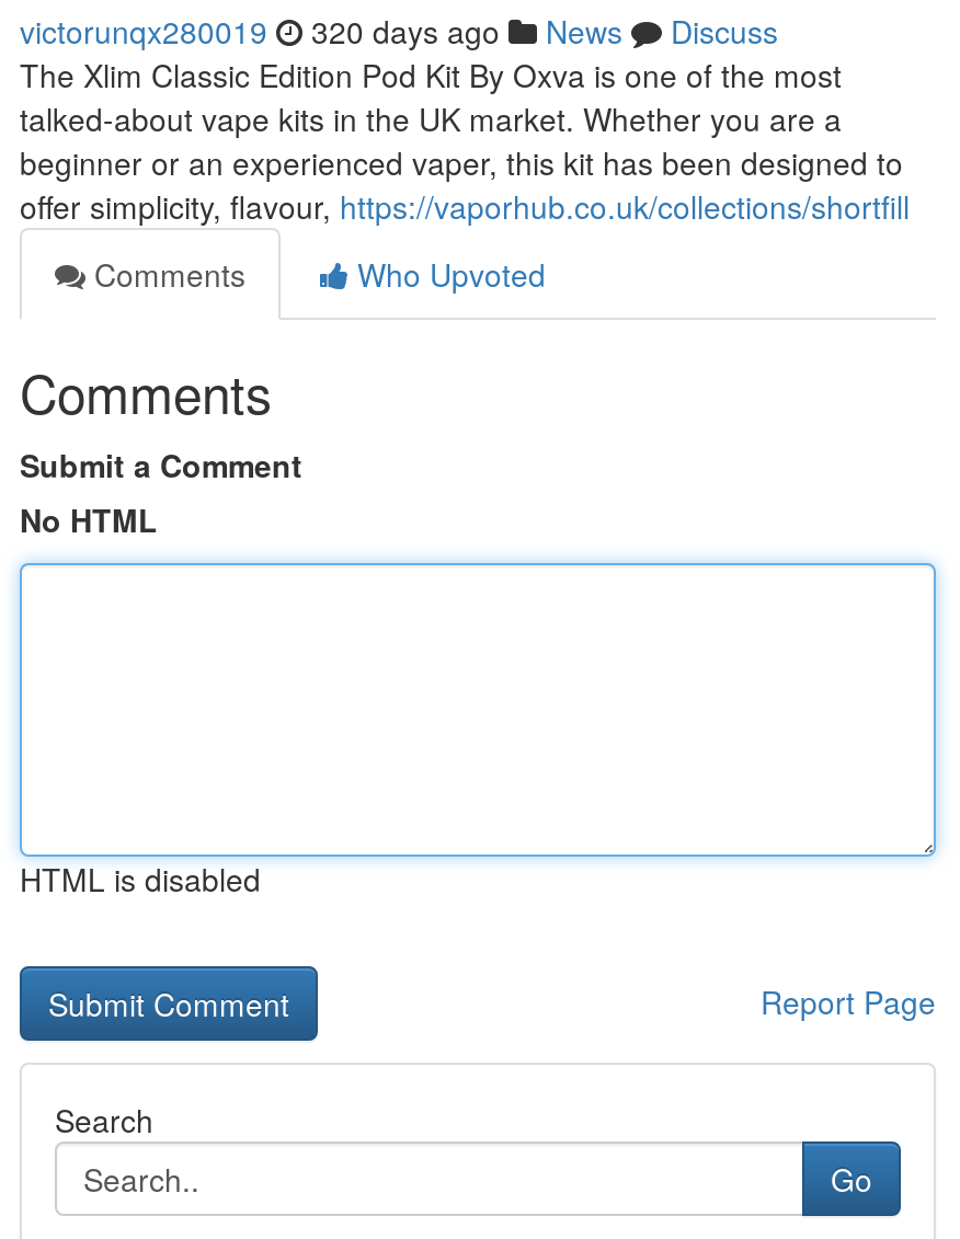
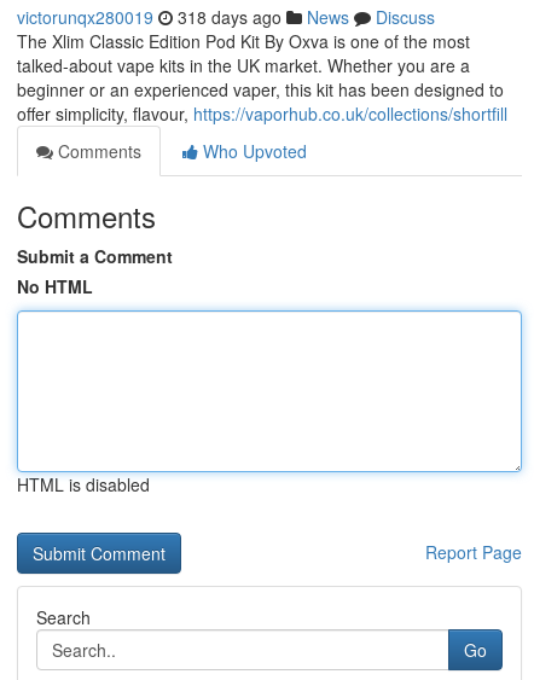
- victorunqx280019 320 days ago News Discuss
+ victorunqx280019 318 days ago News Discuss
